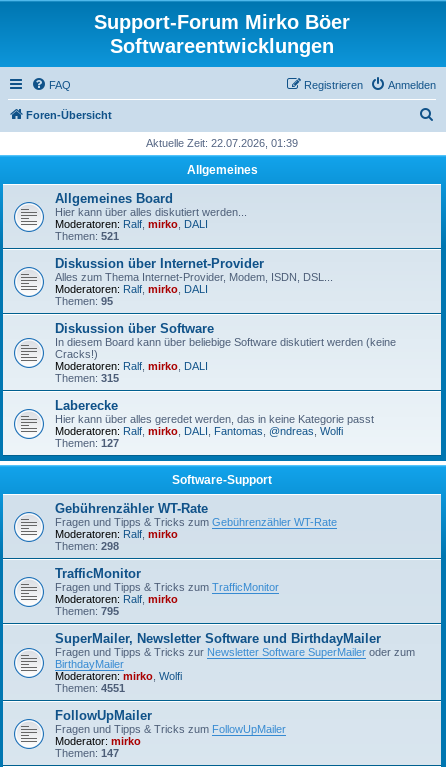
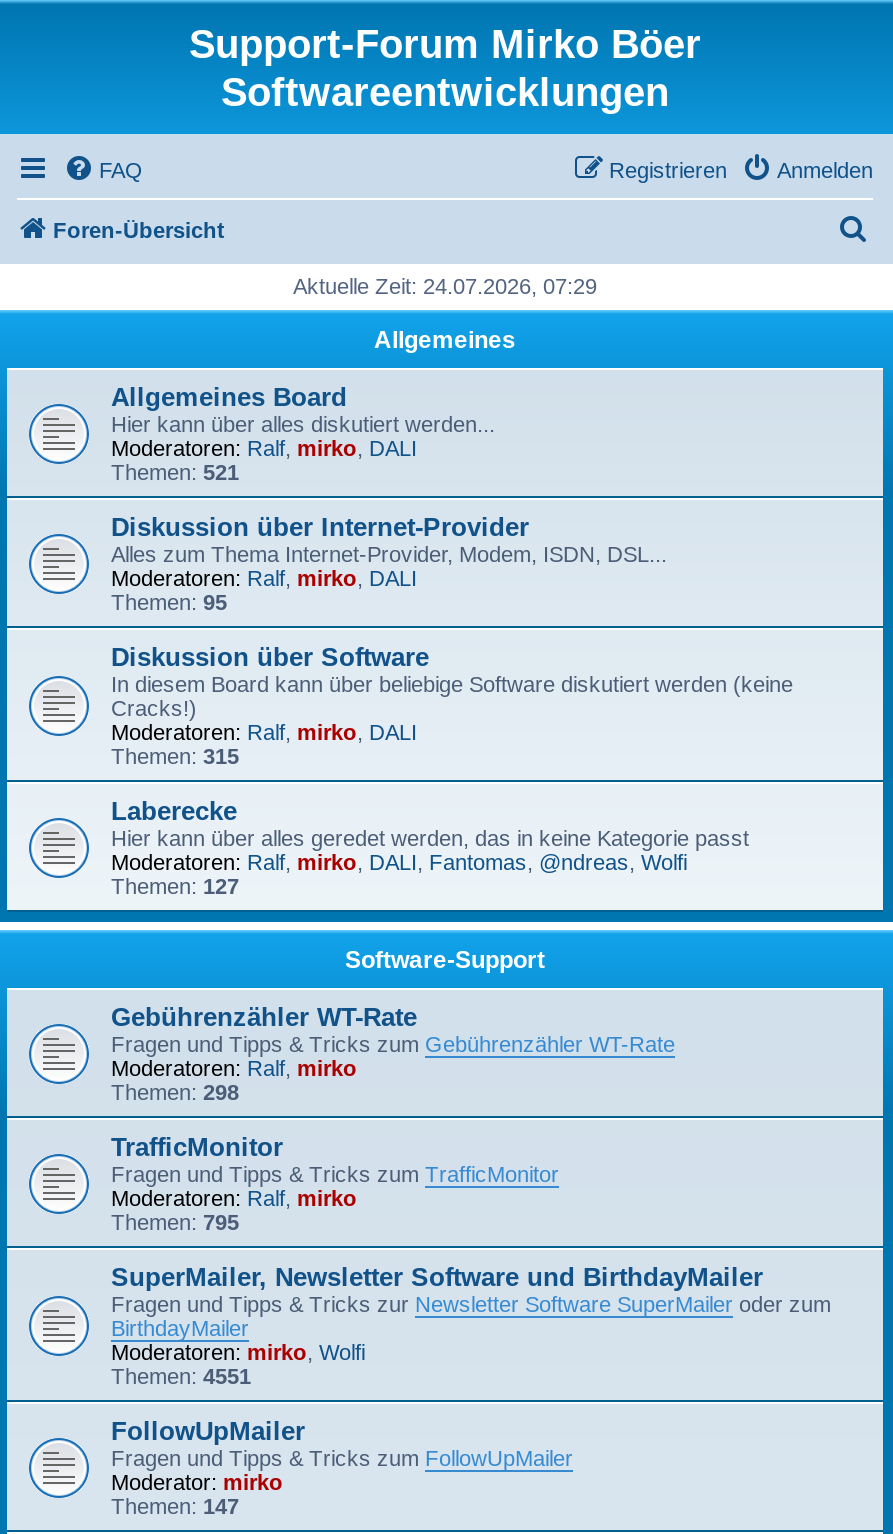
- Aktuelle Zeit: 22.07.2026, 01:39
+ Aktuelle Zeit: 24.07.2026, 07:29
